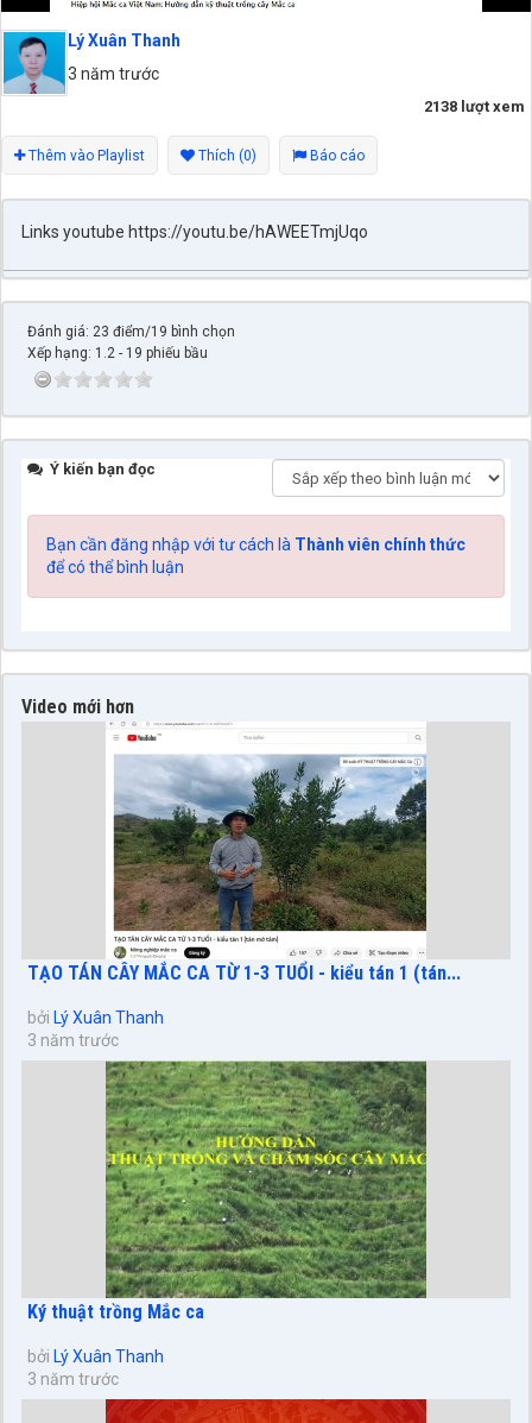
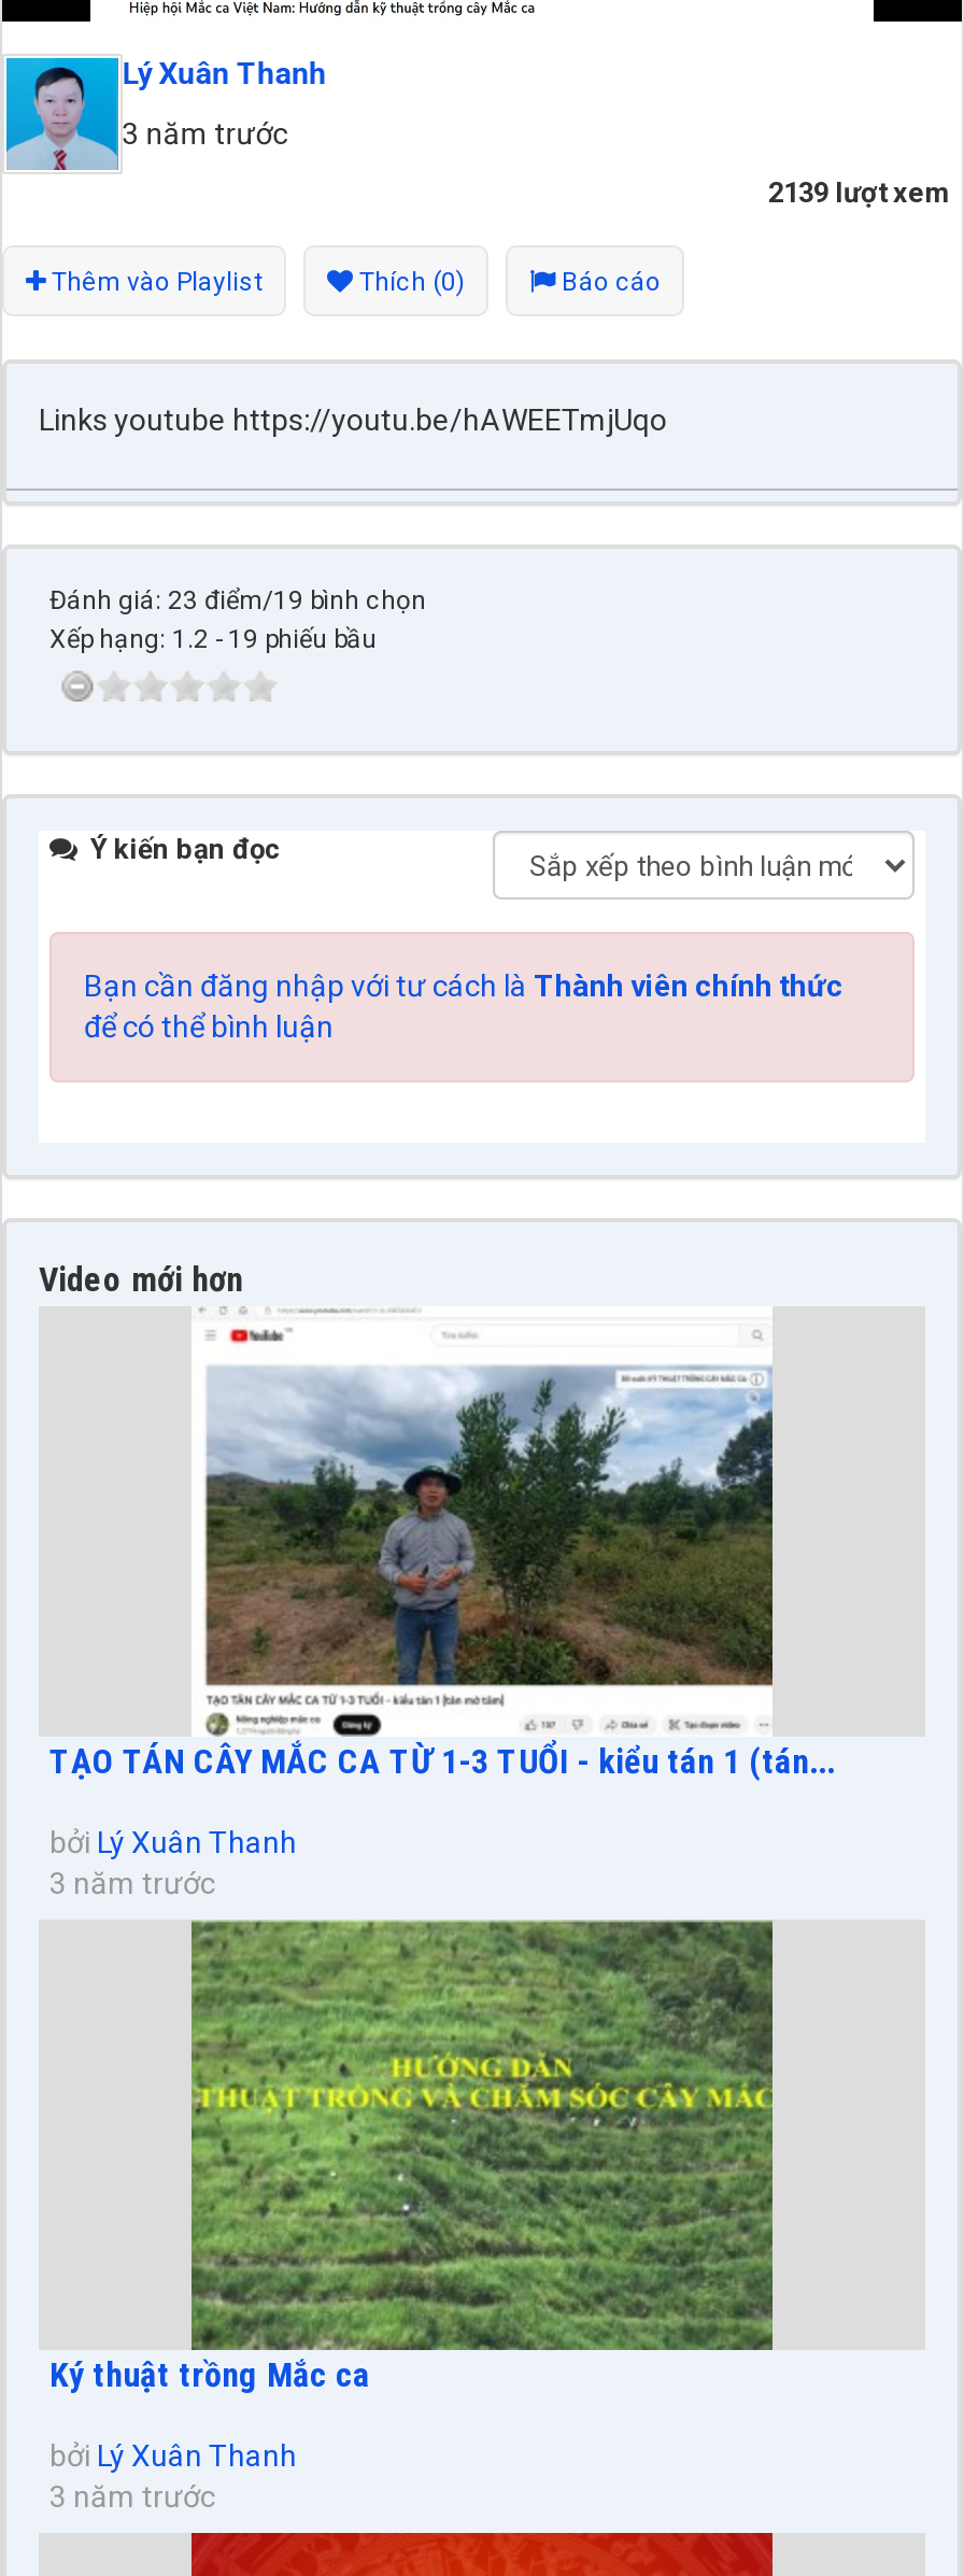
- 2138 lượt xem
+ 2139 lượt xem
